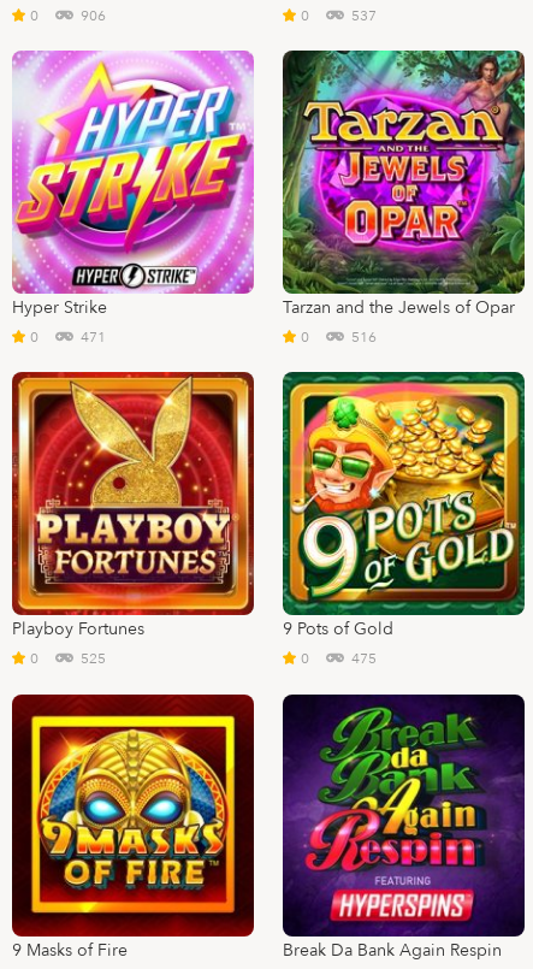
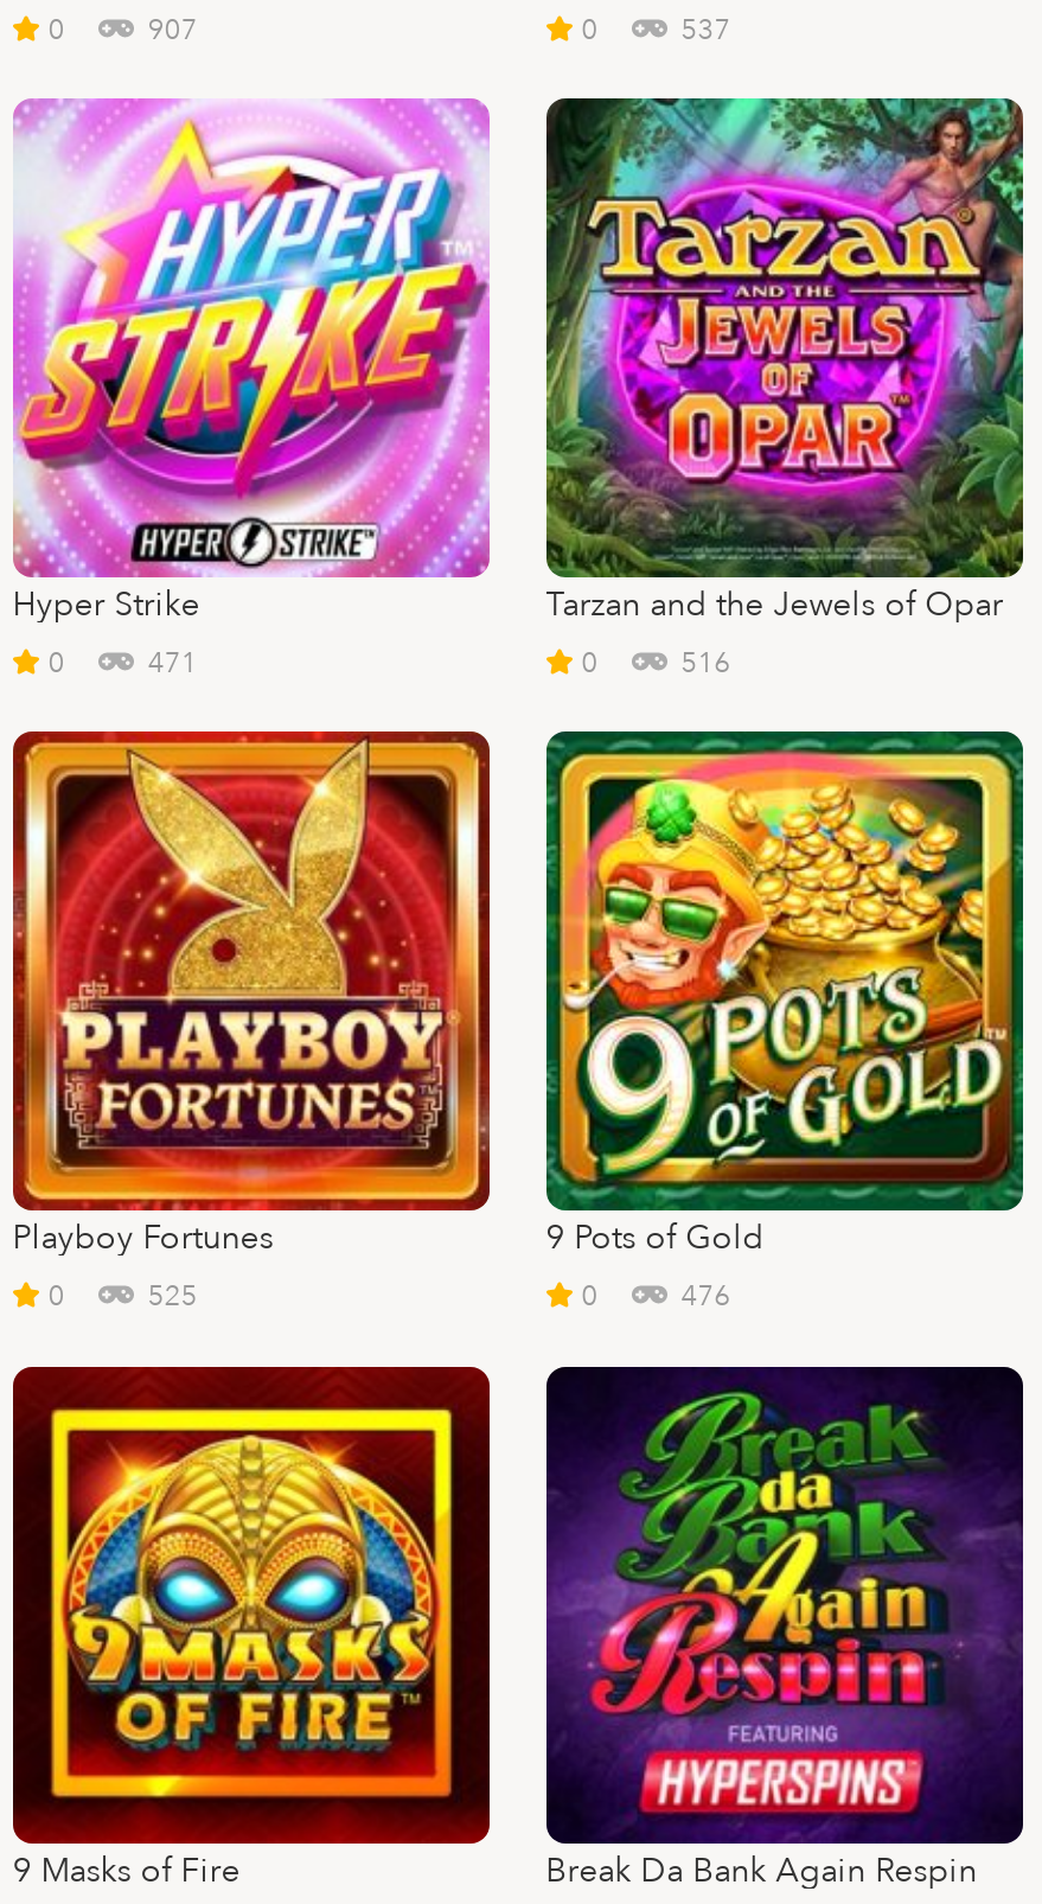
- 906
+ 907

- 475
+ 476
